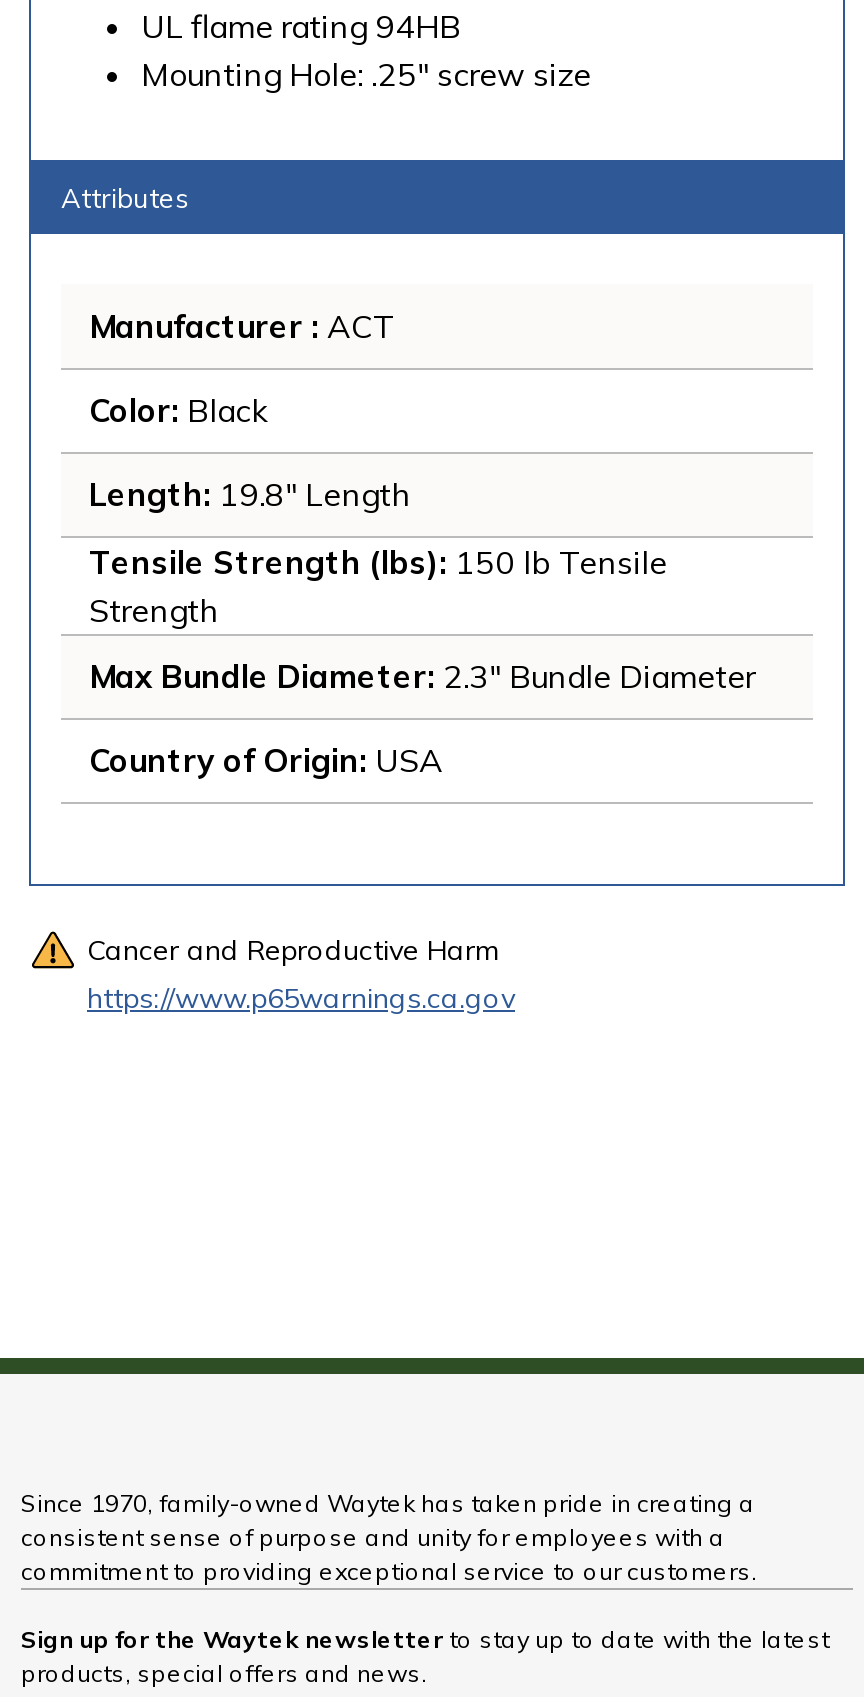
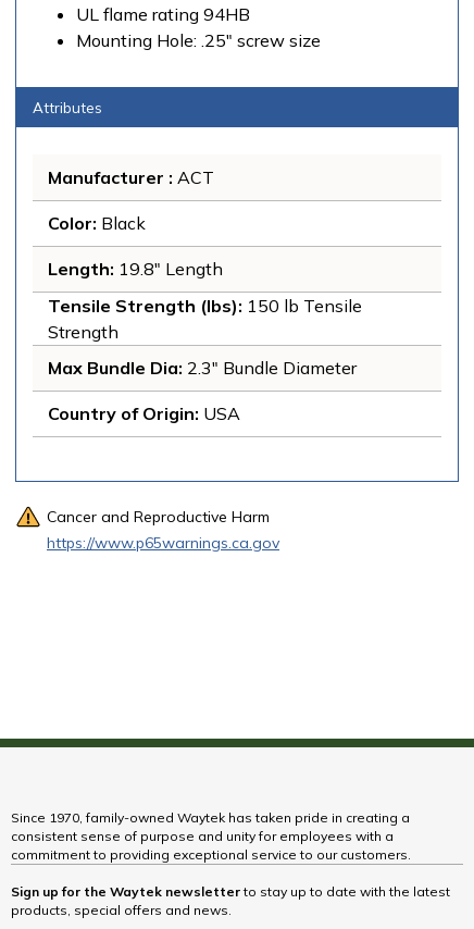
- Max Bundle Diameter: 2.3" Bundle Diameter
+ Max Bundle Dia: 2.3" Bundle Diameter
